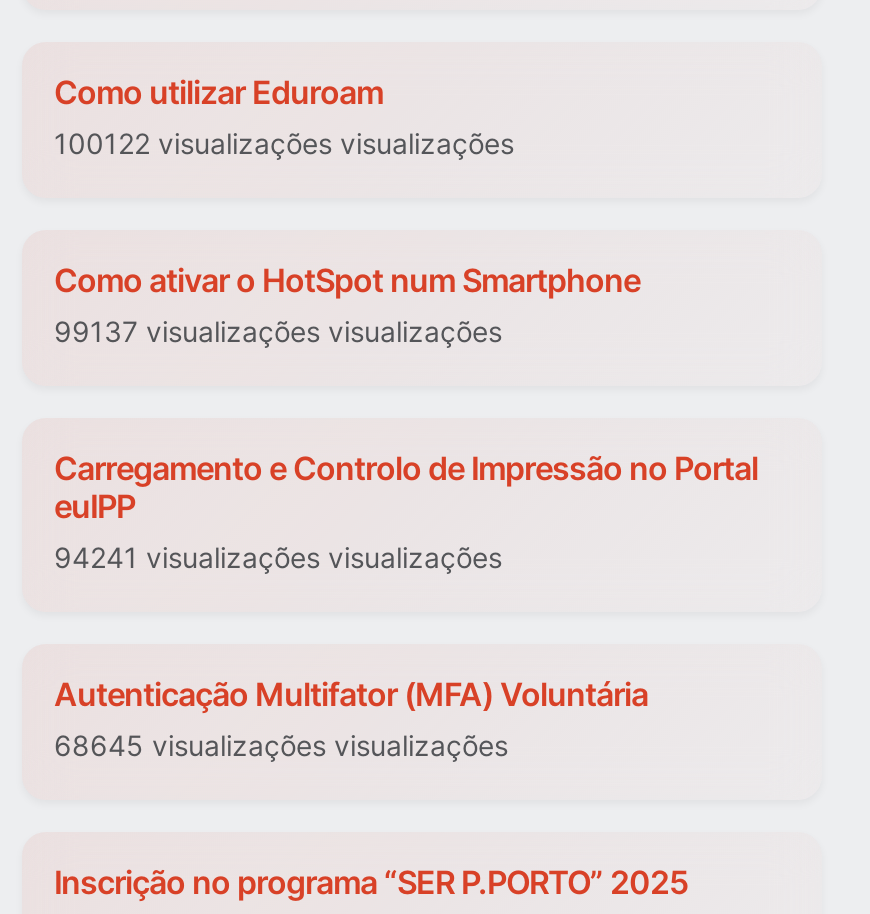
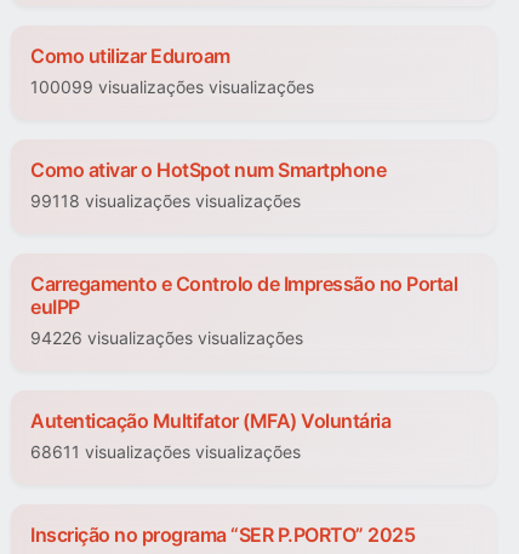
- 100122 visualizações visualizações
+ 100099 visualizações visualizações

- 99137 visualizações visualizações
+ 99118 visualizações visualizações

- 94241 visualizações visualizações
+ 94226 visualizações visualizações

- 68645 visualizações visualizações
+ 68611 visualizações visualizações
